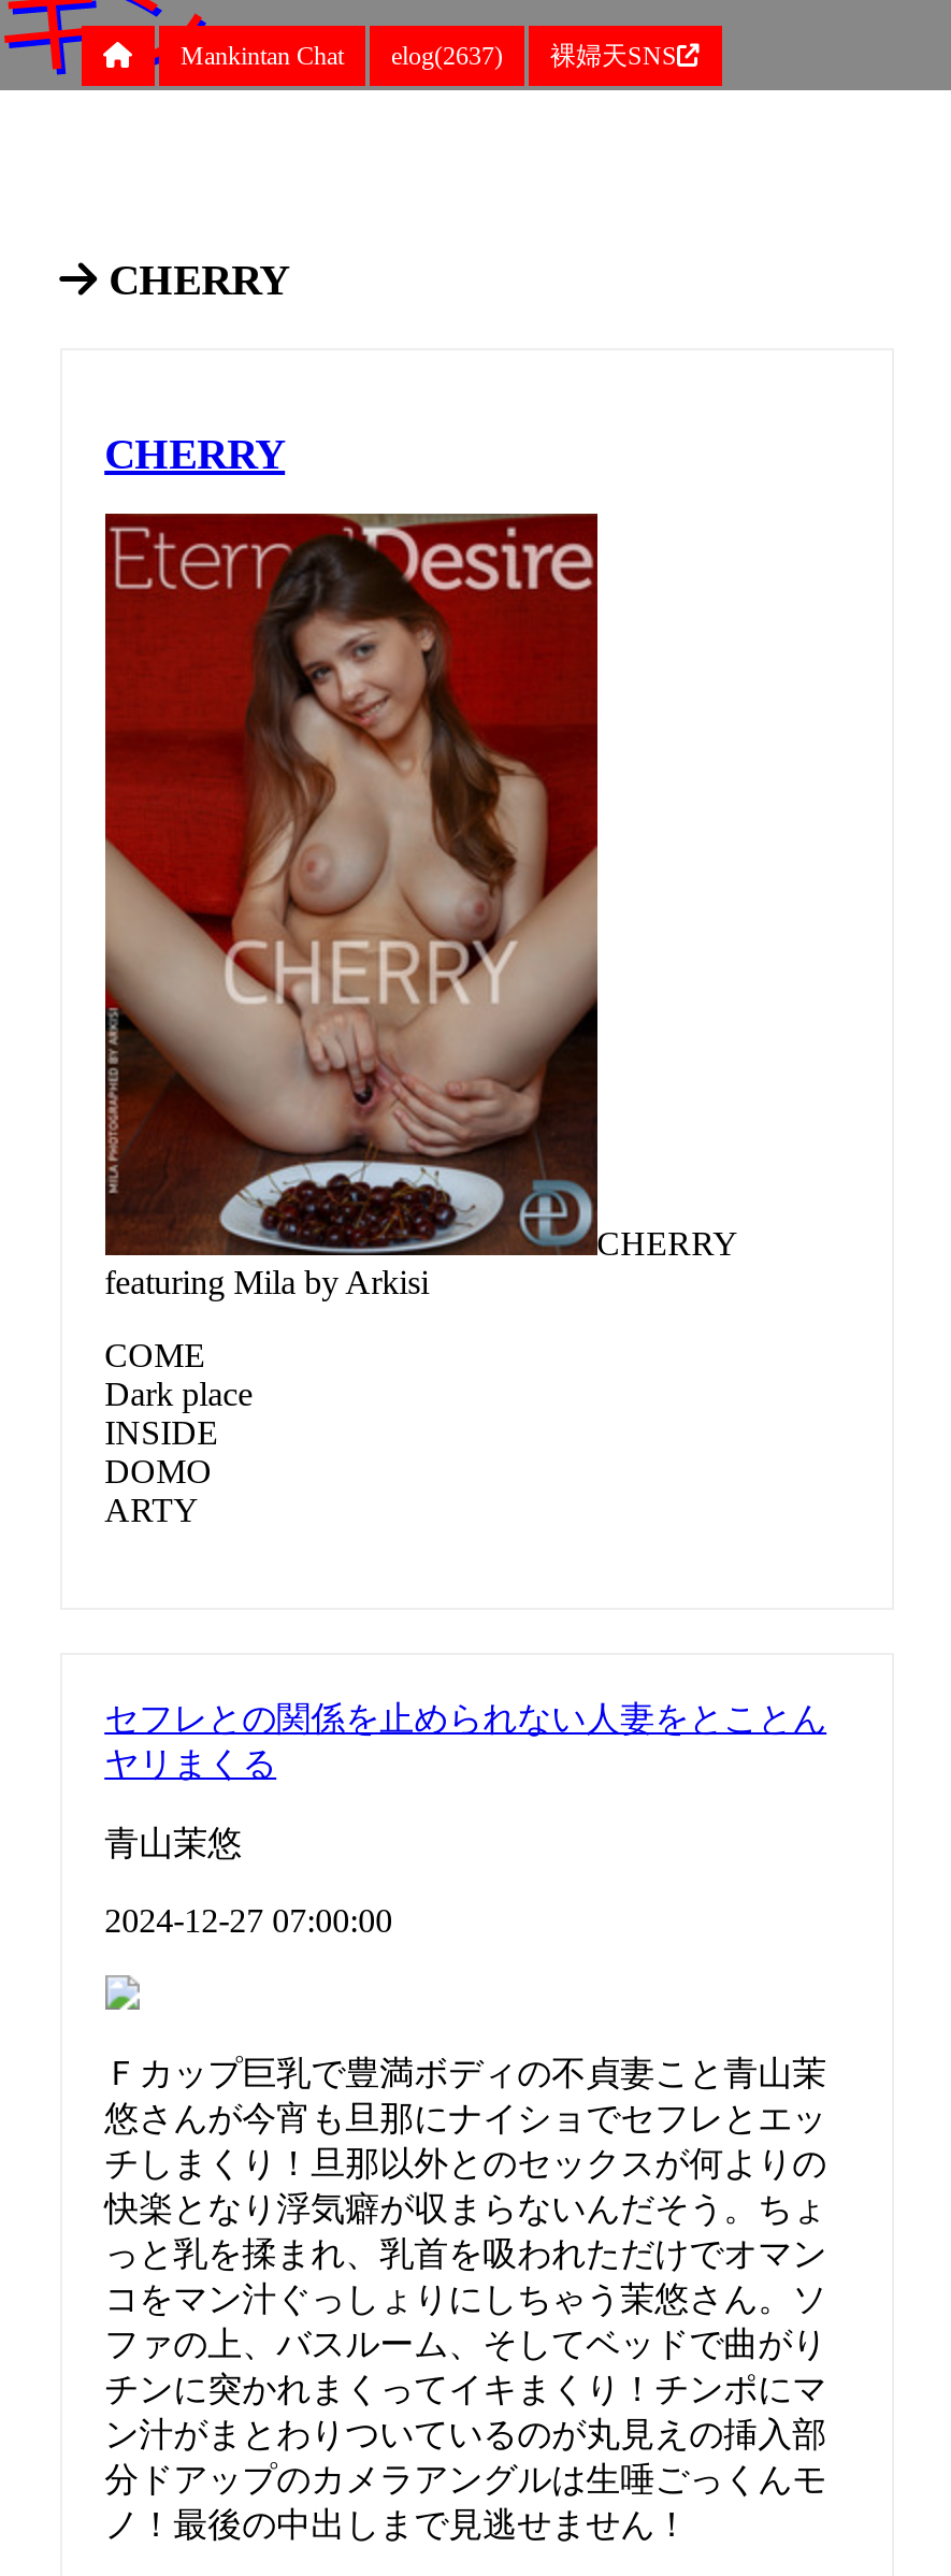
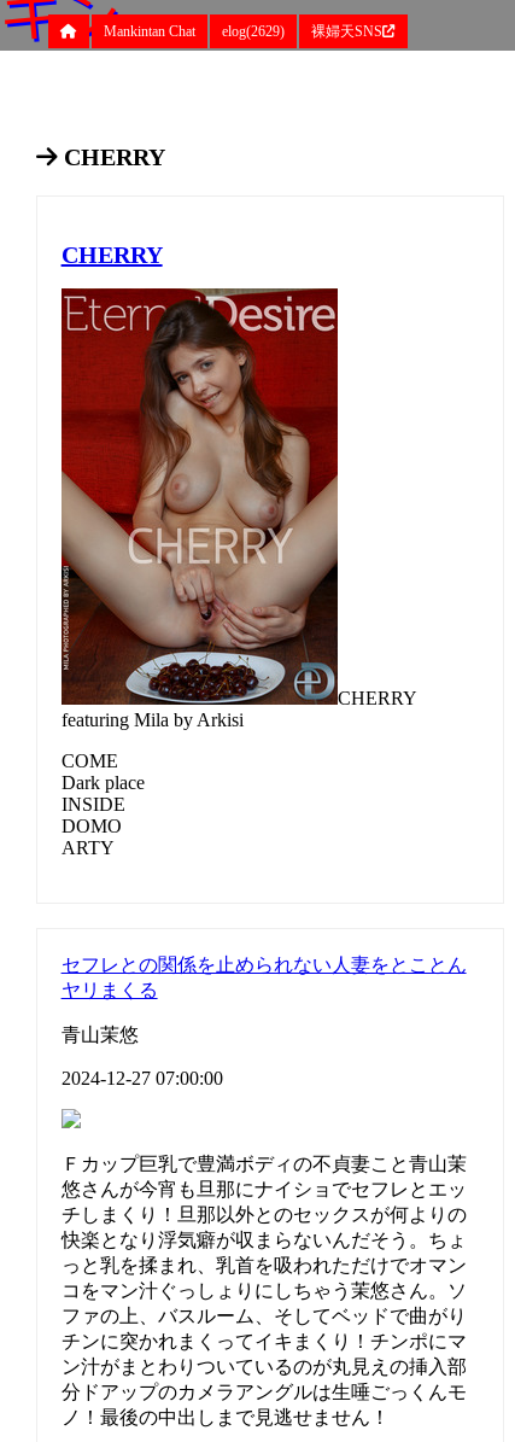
- Mankintan Chat elog(2637) 裸婦天SNS
+ Mankintan Chat elog(2629) 裸婦天SNS
